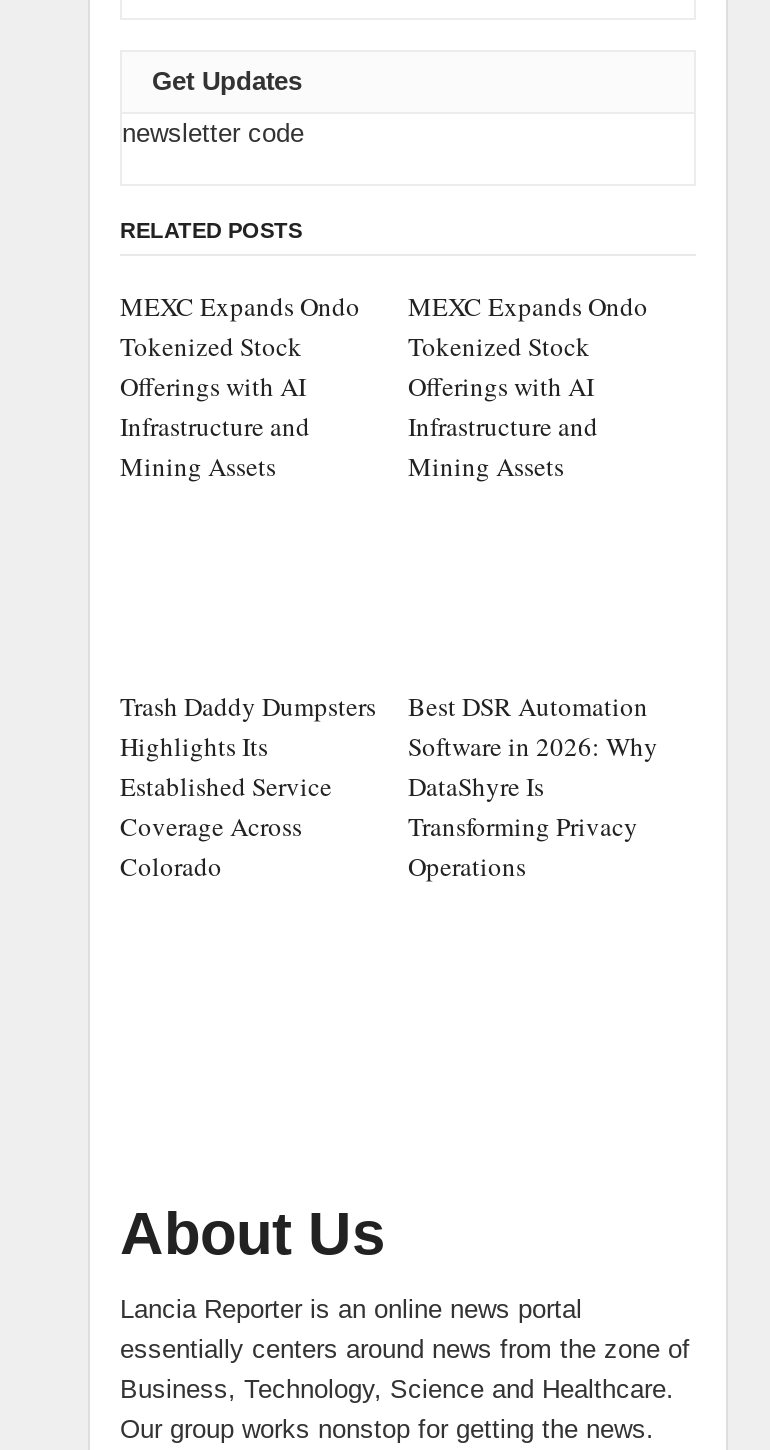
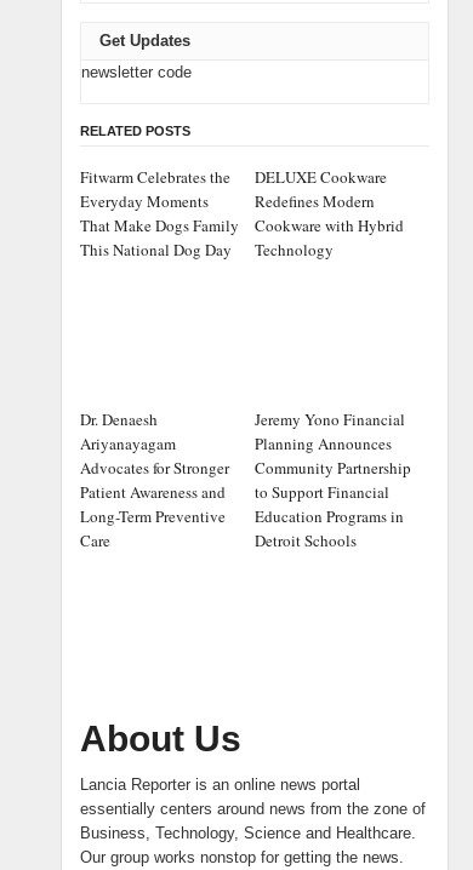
- MEXC Expands Ondo
- Tokenized Stock
- Offerings with AI
- Infrastructure and
- Mining Assets
+ Fitwarm Celebrates the
+ Everyday Moments
+ That Make Dogs Family
+ This National Dog Day

- MEXC Expands Ondo
- Tokenized Stock
- Offerings with AI
- Infrastructure and
- Mining Assets
+ DELUXE Cookware
+ Redefines Modern
+ Cookware with Hybrid
+ Technology

- Trash Daddy Dumpsters
- Highlights Its
- Established Service
- Coverage Across
- Colorado
+ Dr. Denaesh
+ Ariyanayagam
+ Advocates for Stronger
+ Patient Awareness and
+ Long-Term Preventive
+ Care

- Best DSR Automation
- Software in 2026: Why
- DataShyre Is
- Transforming Privacy
- Operations
+ Jeremy Yono Financial
+ Planning Announces
+ Community Partnership
+ to Support Financial
+ Education Programs in
+ Detroit Schools
